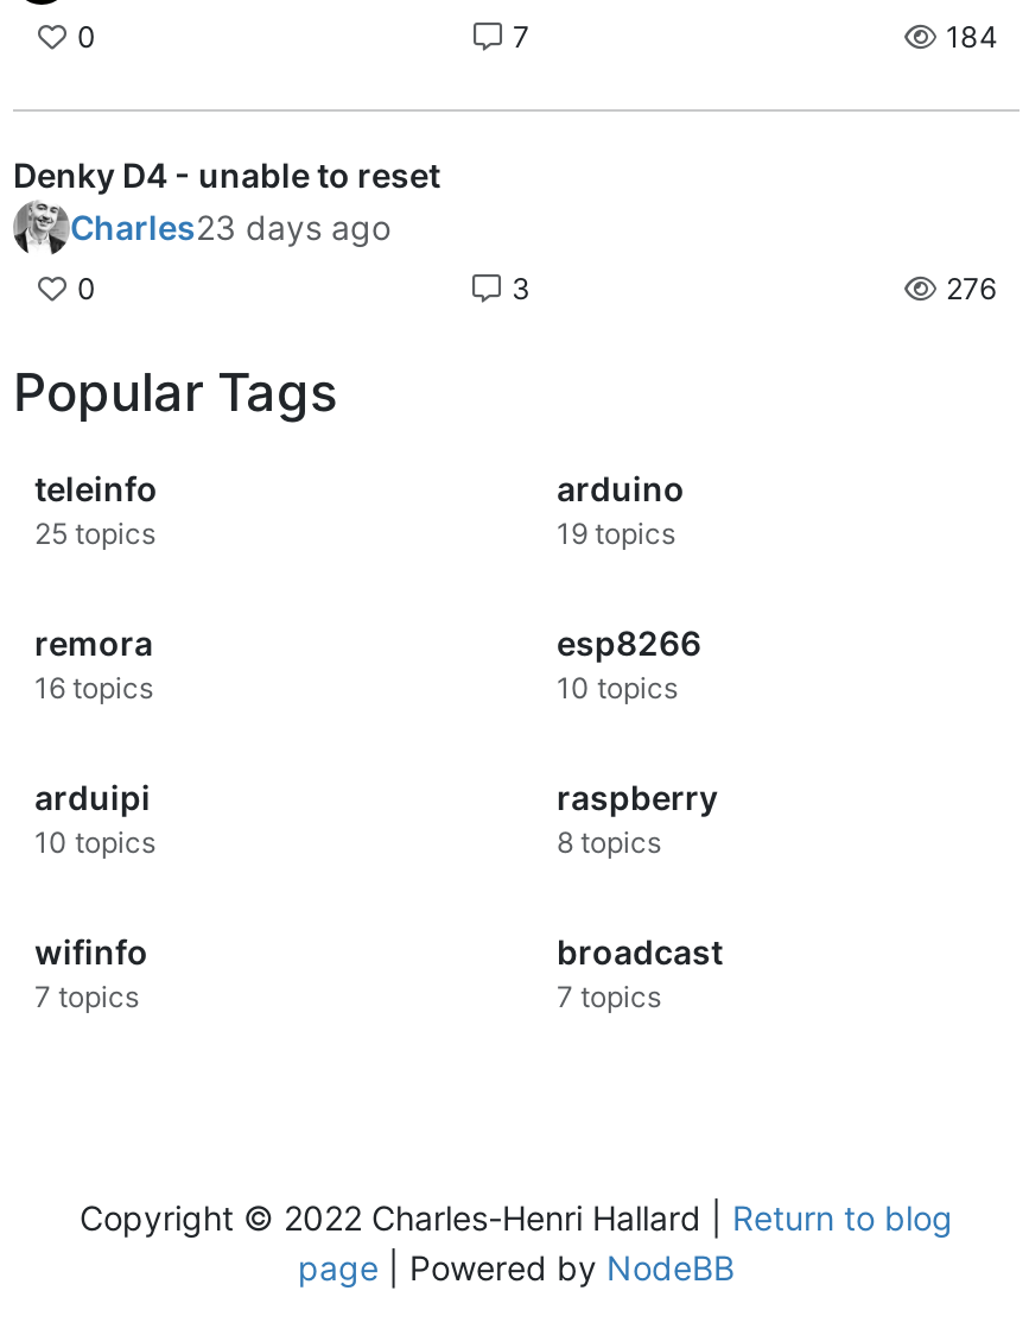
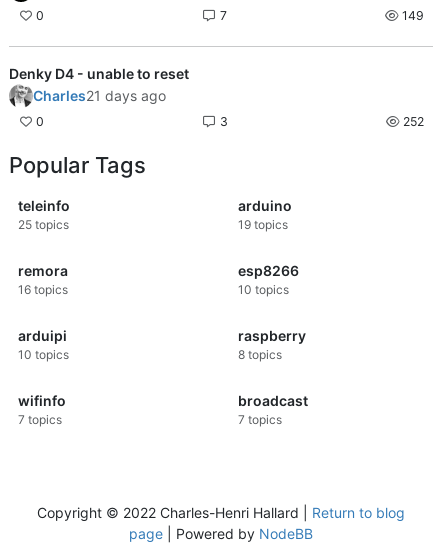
- 184
+ 149

- Charles23 days ago
+ Charles21 days ago

- 276
+ 252
